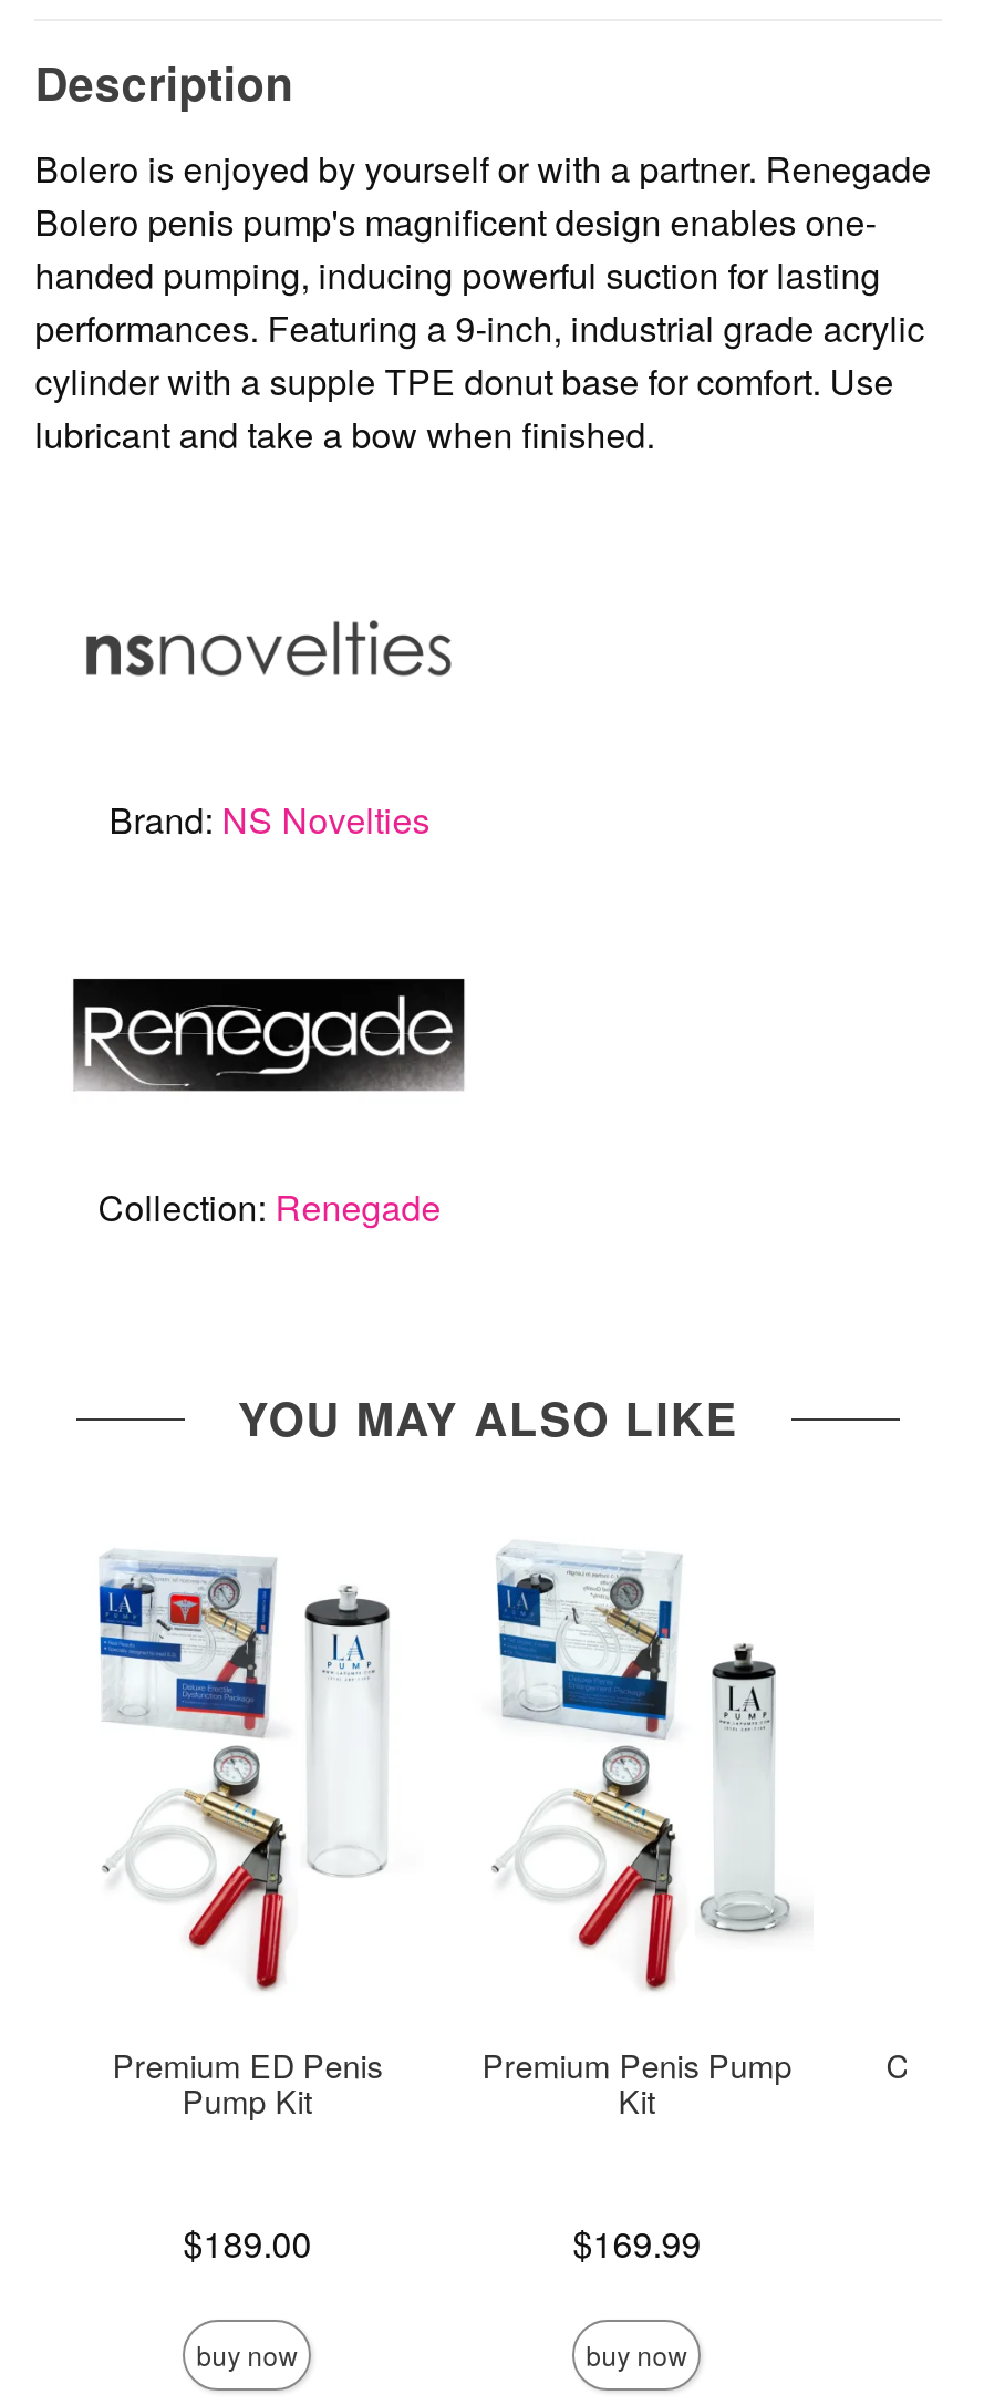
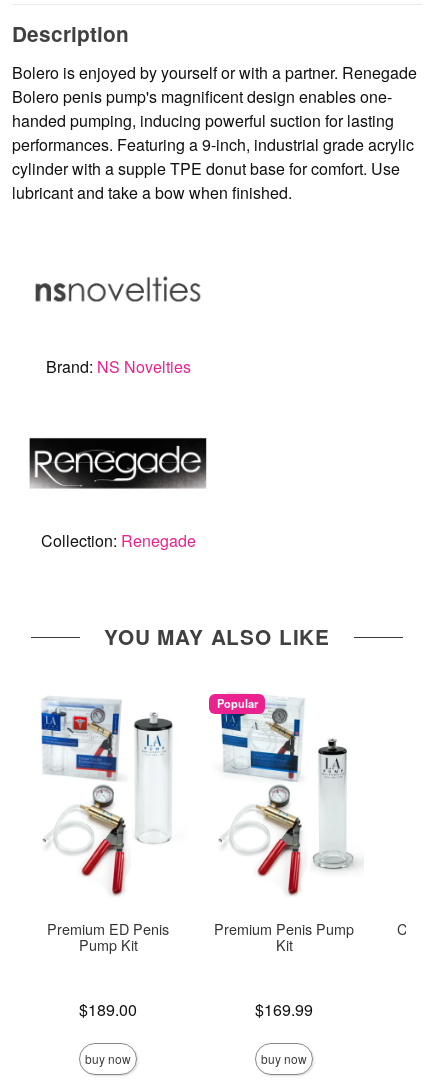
+ Popular
